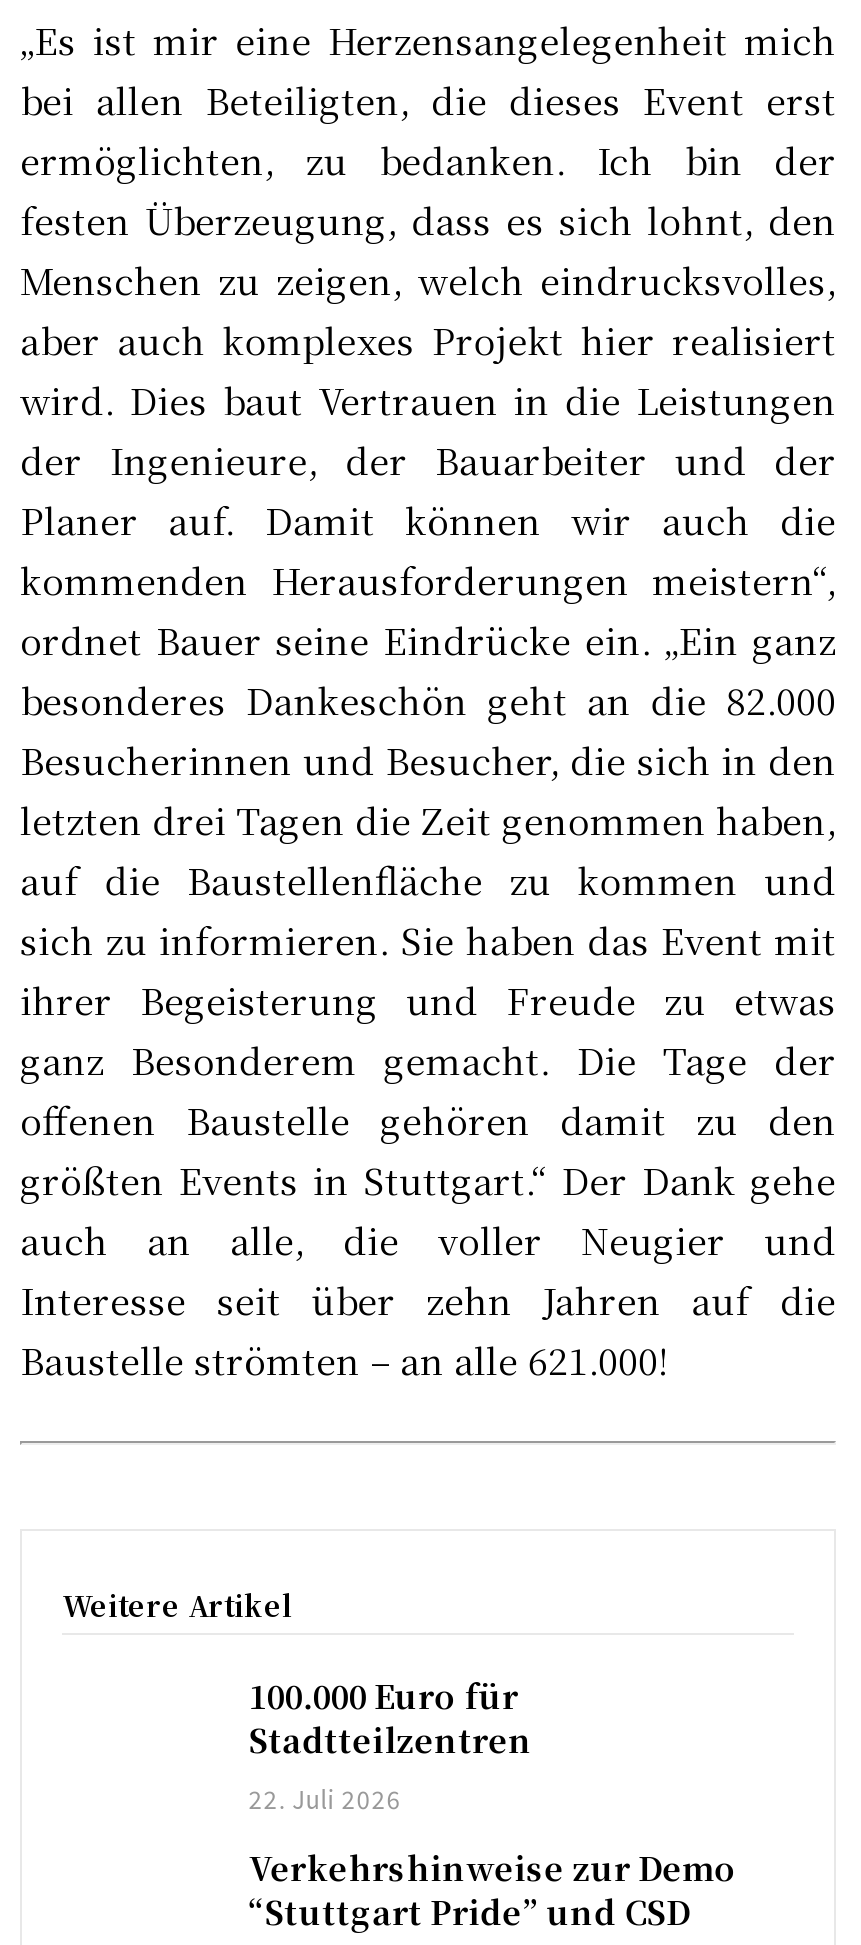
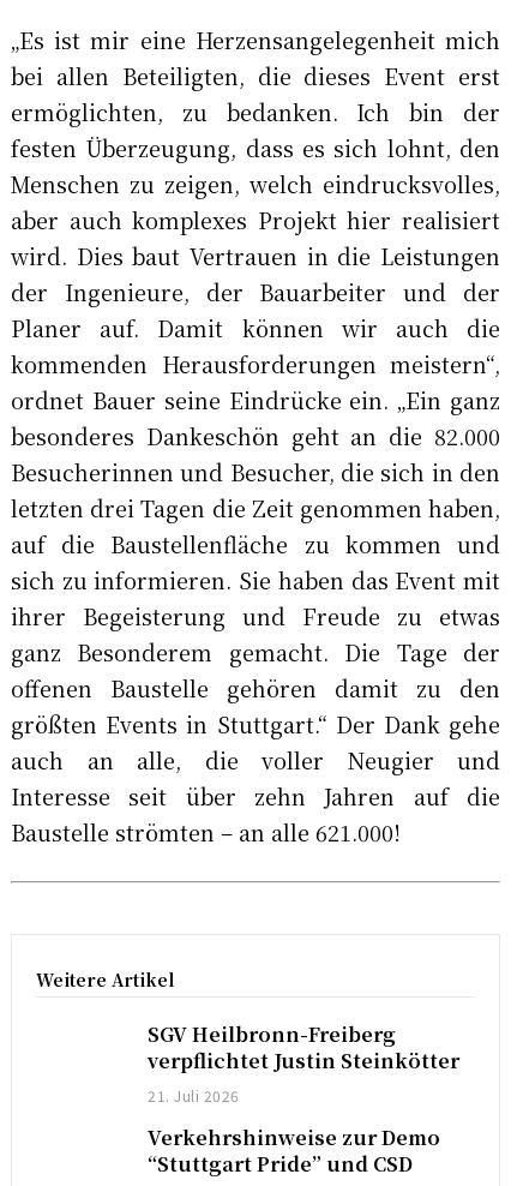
- 100.000 Euro für
- Stadtteilzentren
- 22. Juli 2026
+ SGV Heilbronn-Freiberg
+ verpflichtet Justin Steinkötter
+ 21. Juli 2026
